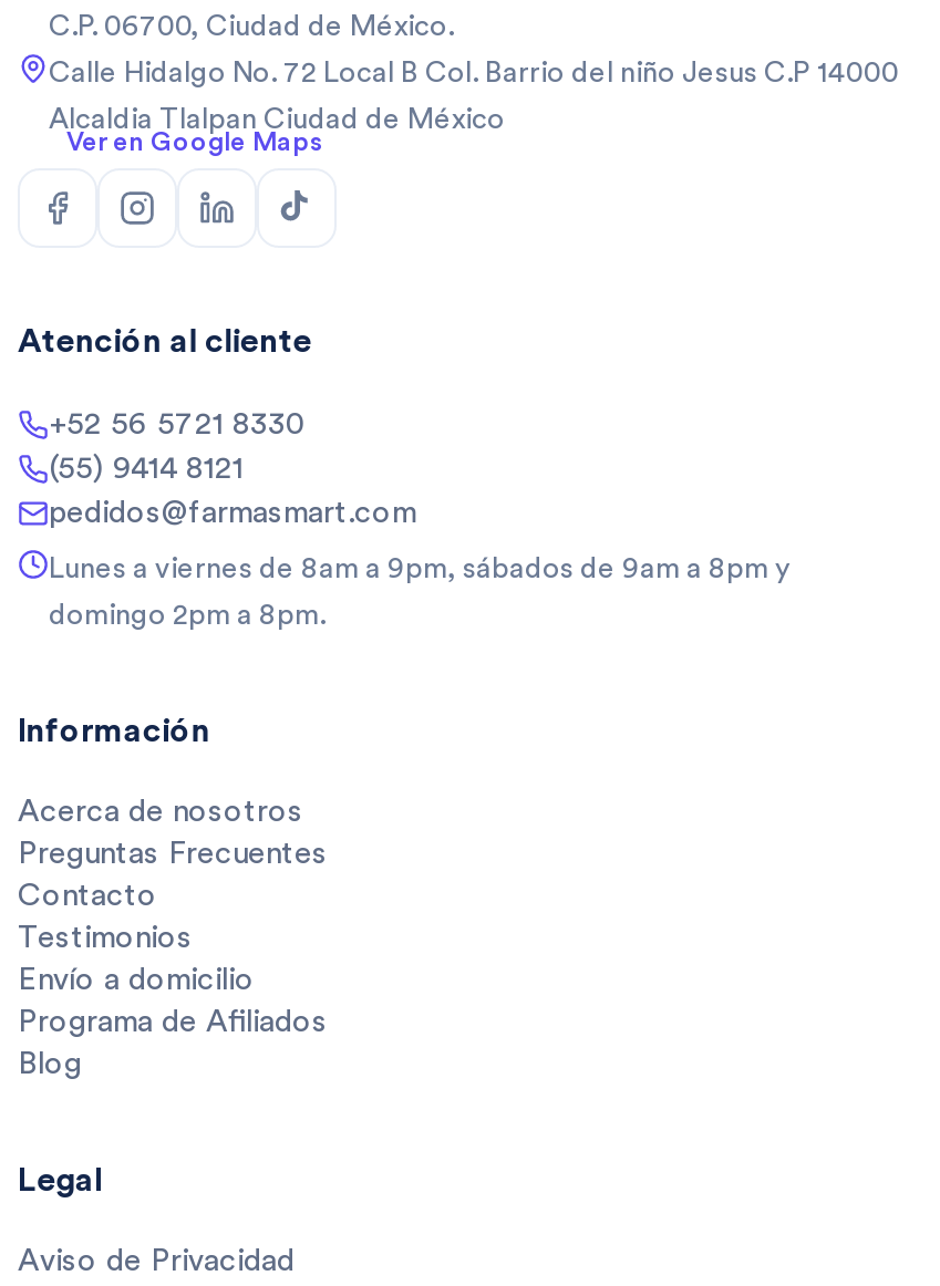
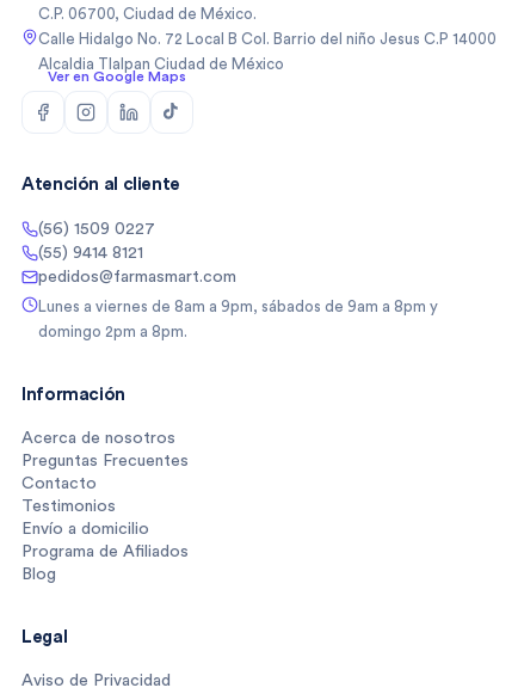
- +52 56 5721 8330
+ (56) 1509 0227
